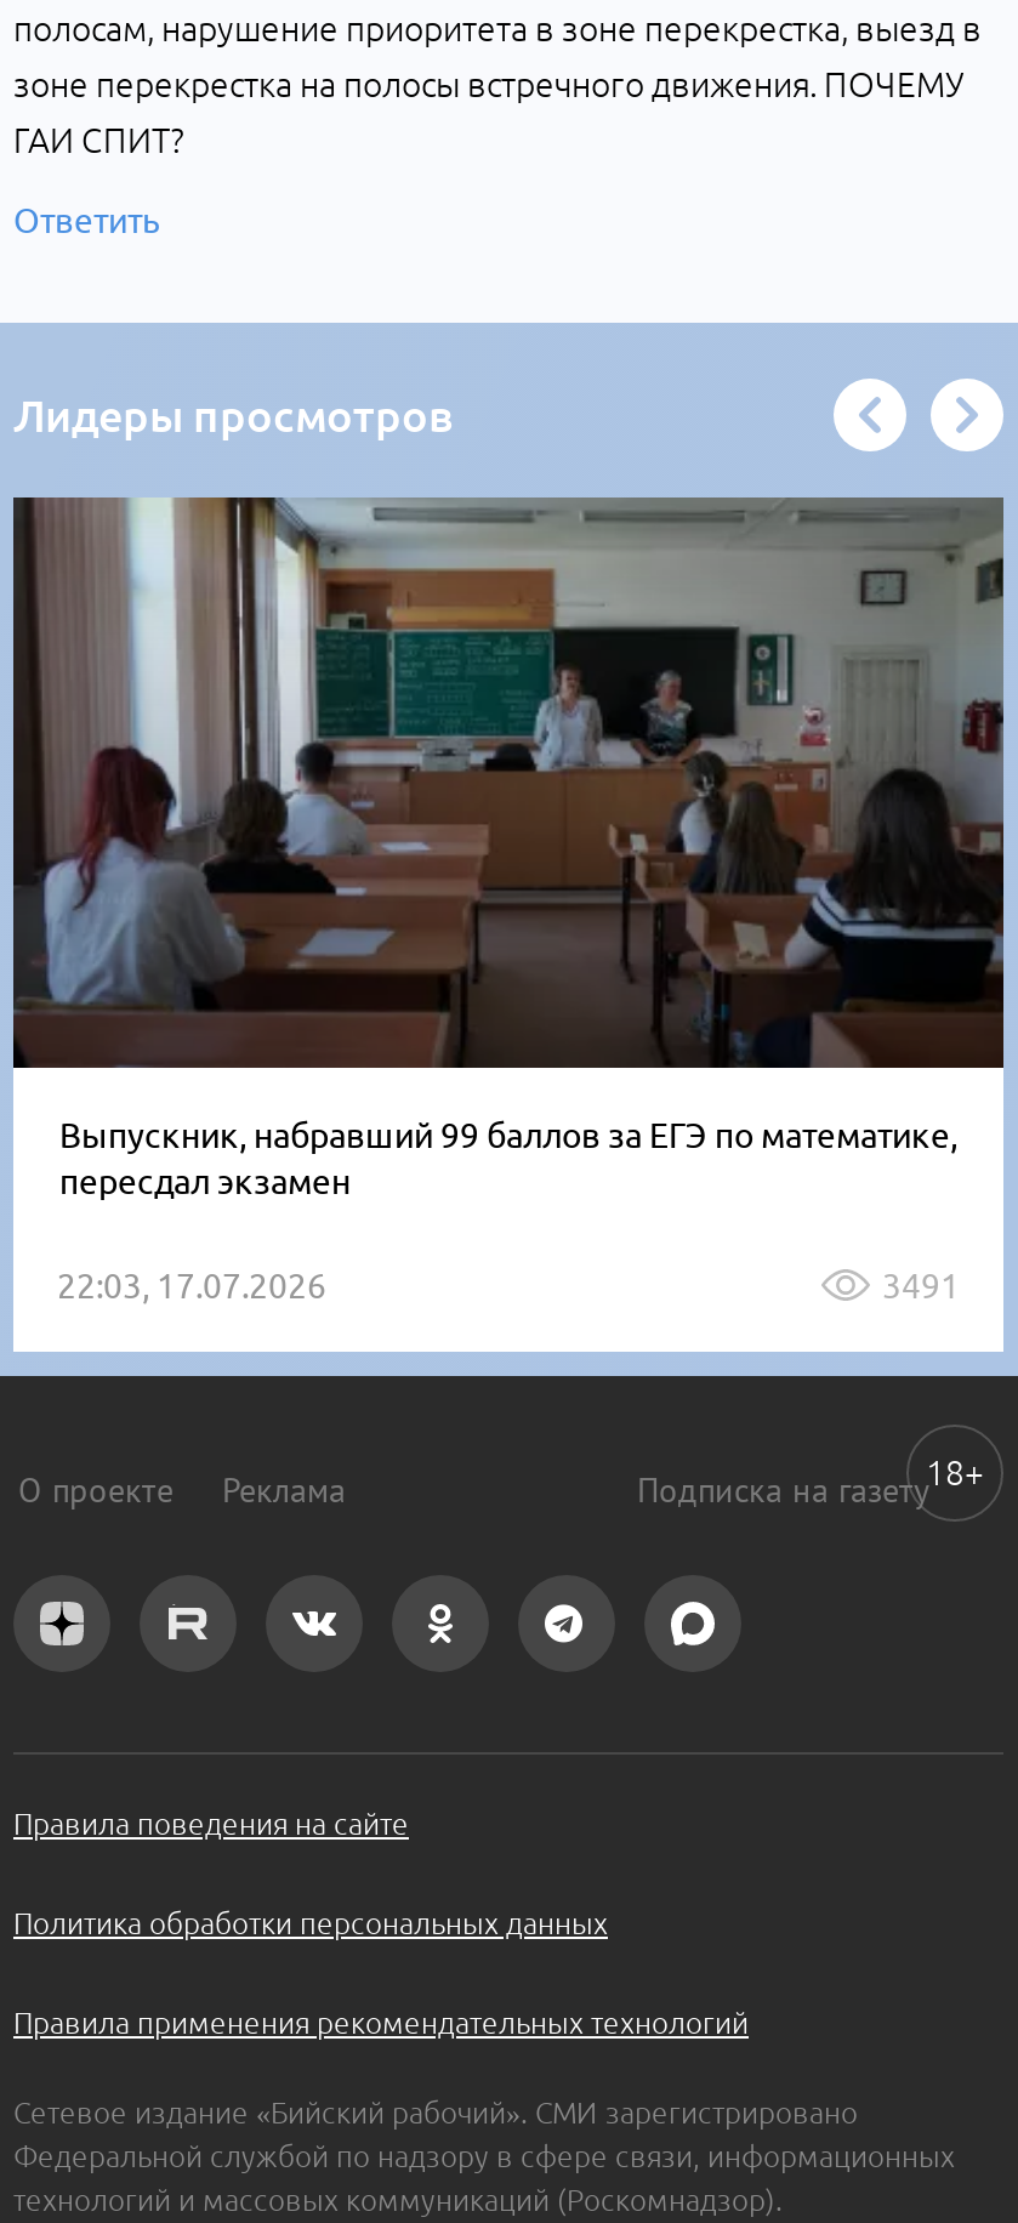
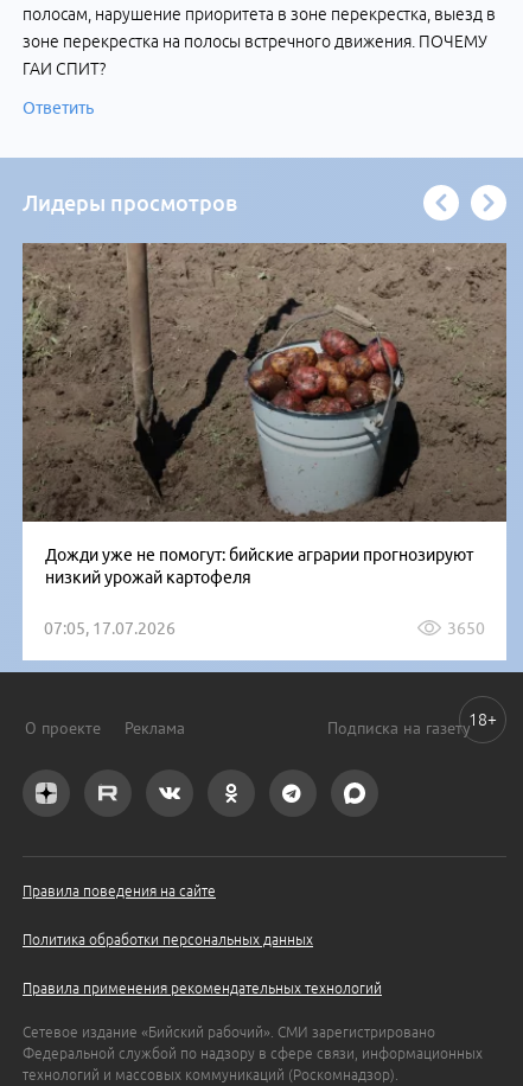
- [image]
- Выпускник, набравший 99 баллов за ЕГЭ по математике,
- пересдал экзамен
+ [image]
+ Дожди уже не помогут: бийские аграрии прогнозируют
+ низкий урожай картофеля

- 22:03, 17.07.2026
- 3491
+ 07:05, 17.07.2026
+ 3650
